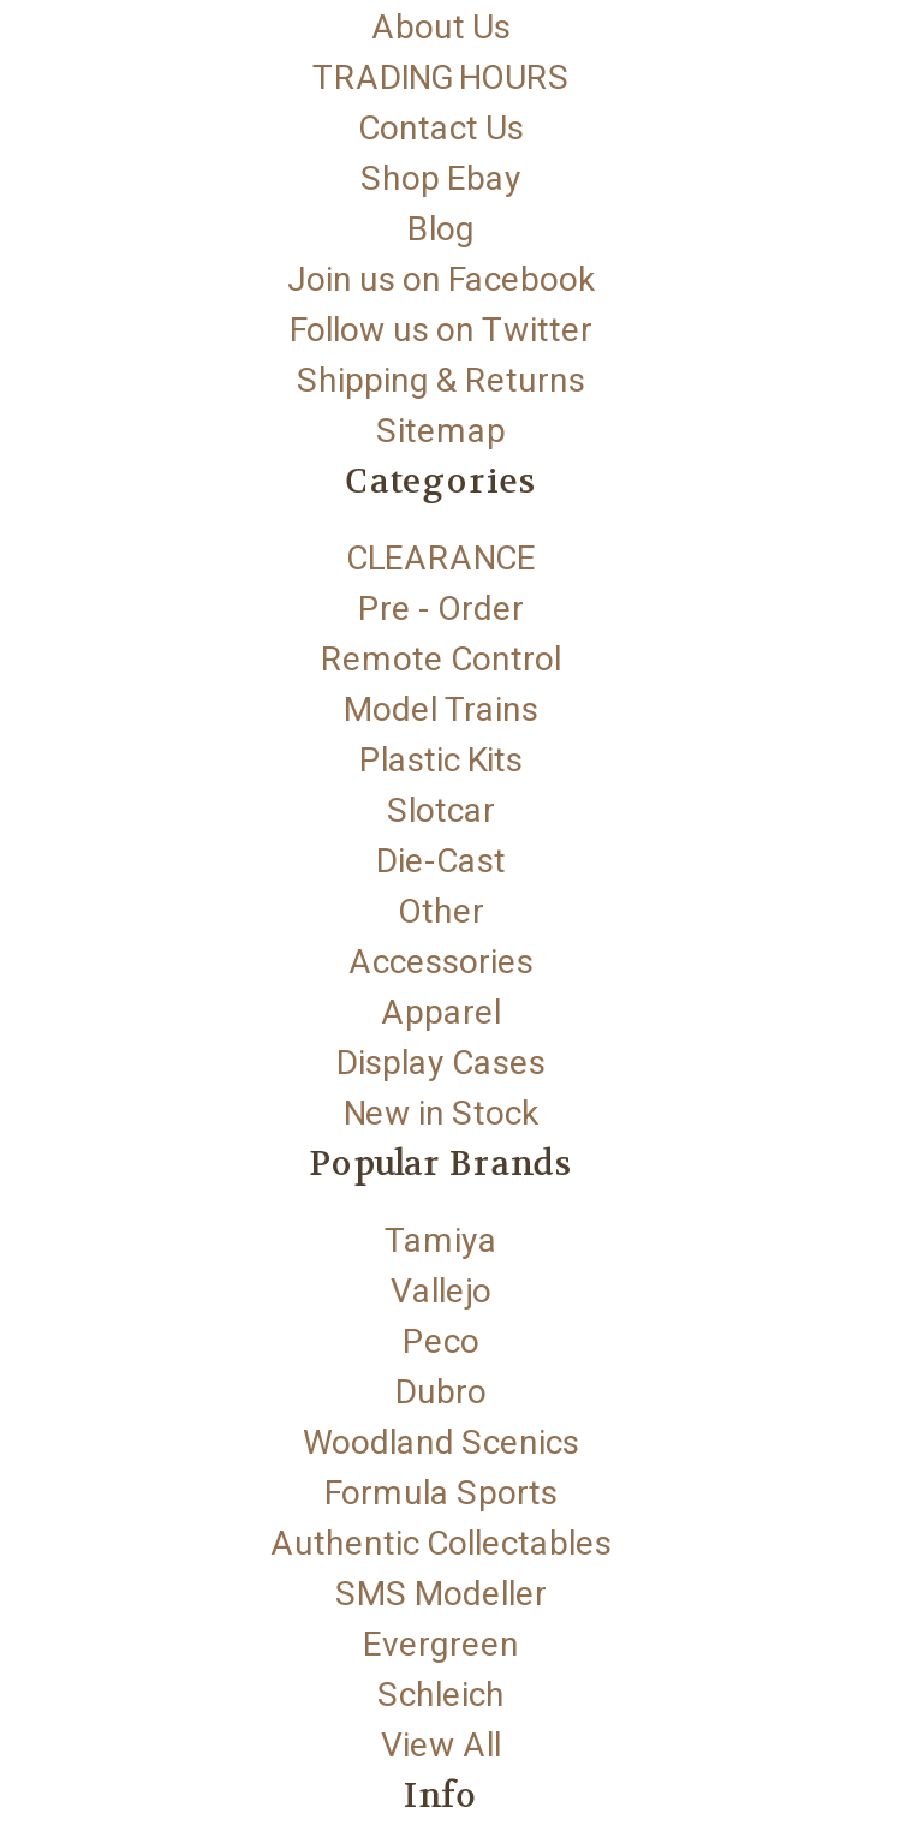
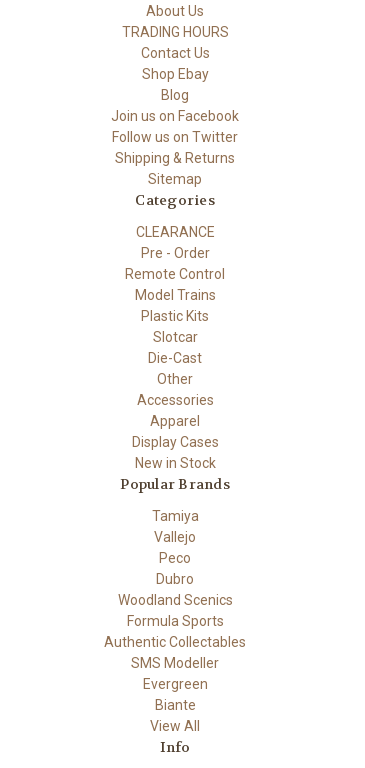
- Schleich
+ Biante
